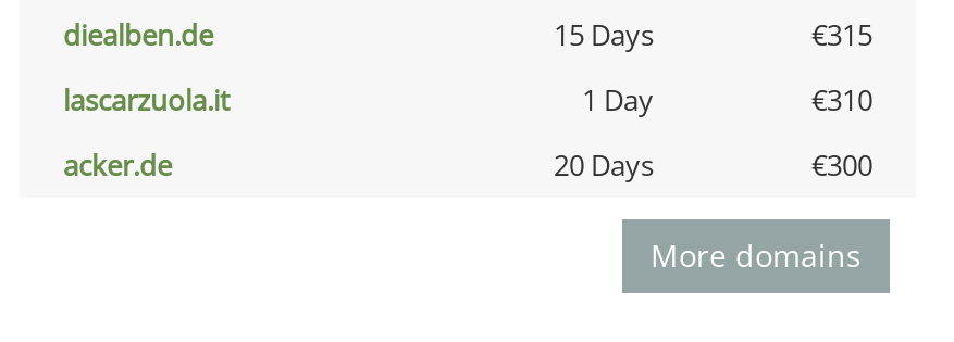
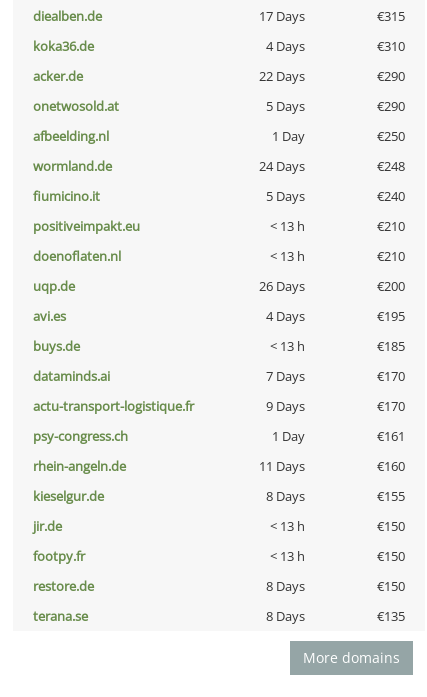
- 15 Days
+ 17 Days

- lascarzuola.it
- 1 Day
+ koka36.de
+ 4 Days

- 20 Days
- €300
+ 22 Days
+ €290
+ onetwosold.at
+ 5 Days
+ €290
+ afbeelding.nl
+ 1 Day
+ €250
+ wormland.de
+ 24 Days
+ €248
+ fiumicino.it
+ 5 Days
+ €240
+ positiveimpakt.eu
+ < 13 h
+ €210
+ doenoflaten.nl
+ < 13 h
+ €210
+ uqp.de
+ 26 Days
+ €200
+ avi.es
+ 4 Days
+ €195
+ buys.de
+ < 13 h
+ €185
+ dataminds.ai
+ 7 Days
+ €170
+ actu-transport-logistique.fr
+ 9 Days
+ €170
+ psy-congress.ch
+ 1 Day
+ €161
+ rhein-angeln.de
+ 11 Days
+ €160
+ kieselgur.de
+ 8 Days
+ €155
+ jir.de
+ < 13 h
+ €150
+ footpy.fr
+ < 13 h
+ €150
+ restore.de
+ 8 Days
+ €150
+ terana.se
+ 8 Days
+ €135
